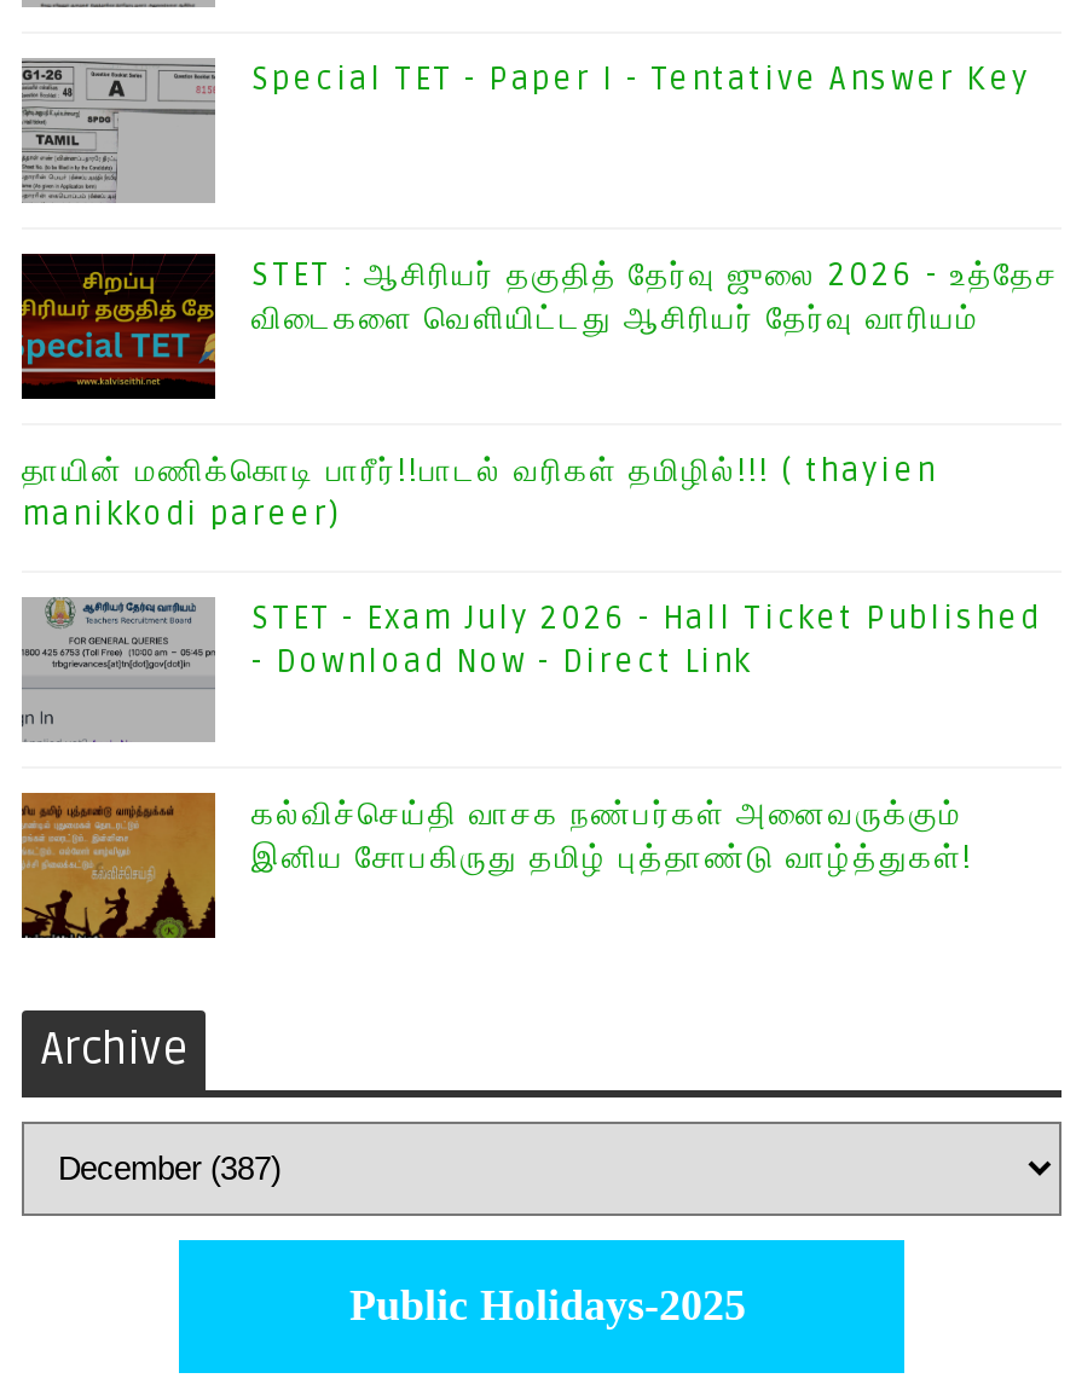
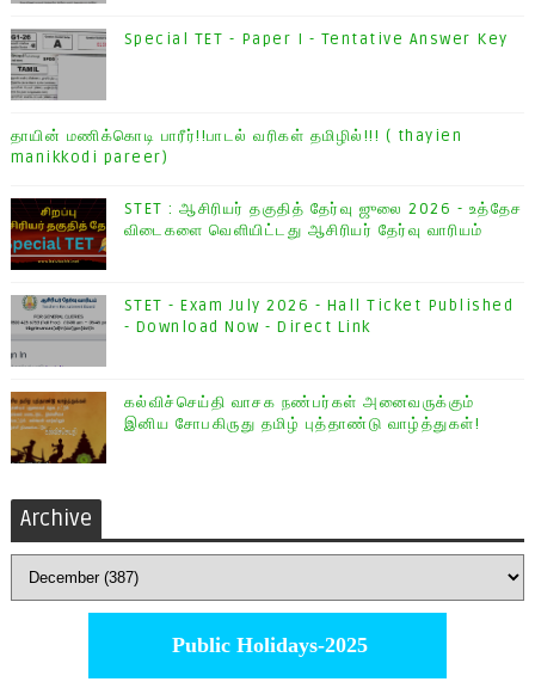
moved down: [image] | STET : ஆசிரியர் தகுதித் தேர்வு ஜுலை 2026 - உத்தேச | விடைகளை வெளியிட்டது ஆசிரியர் தேர்வு வாரியம்

moved up: தாயின் மணிக்கொடி பாரீர்!!பாடல் வரிகள் தமிழில்!!! ( thayien | manikkodi pareer)
